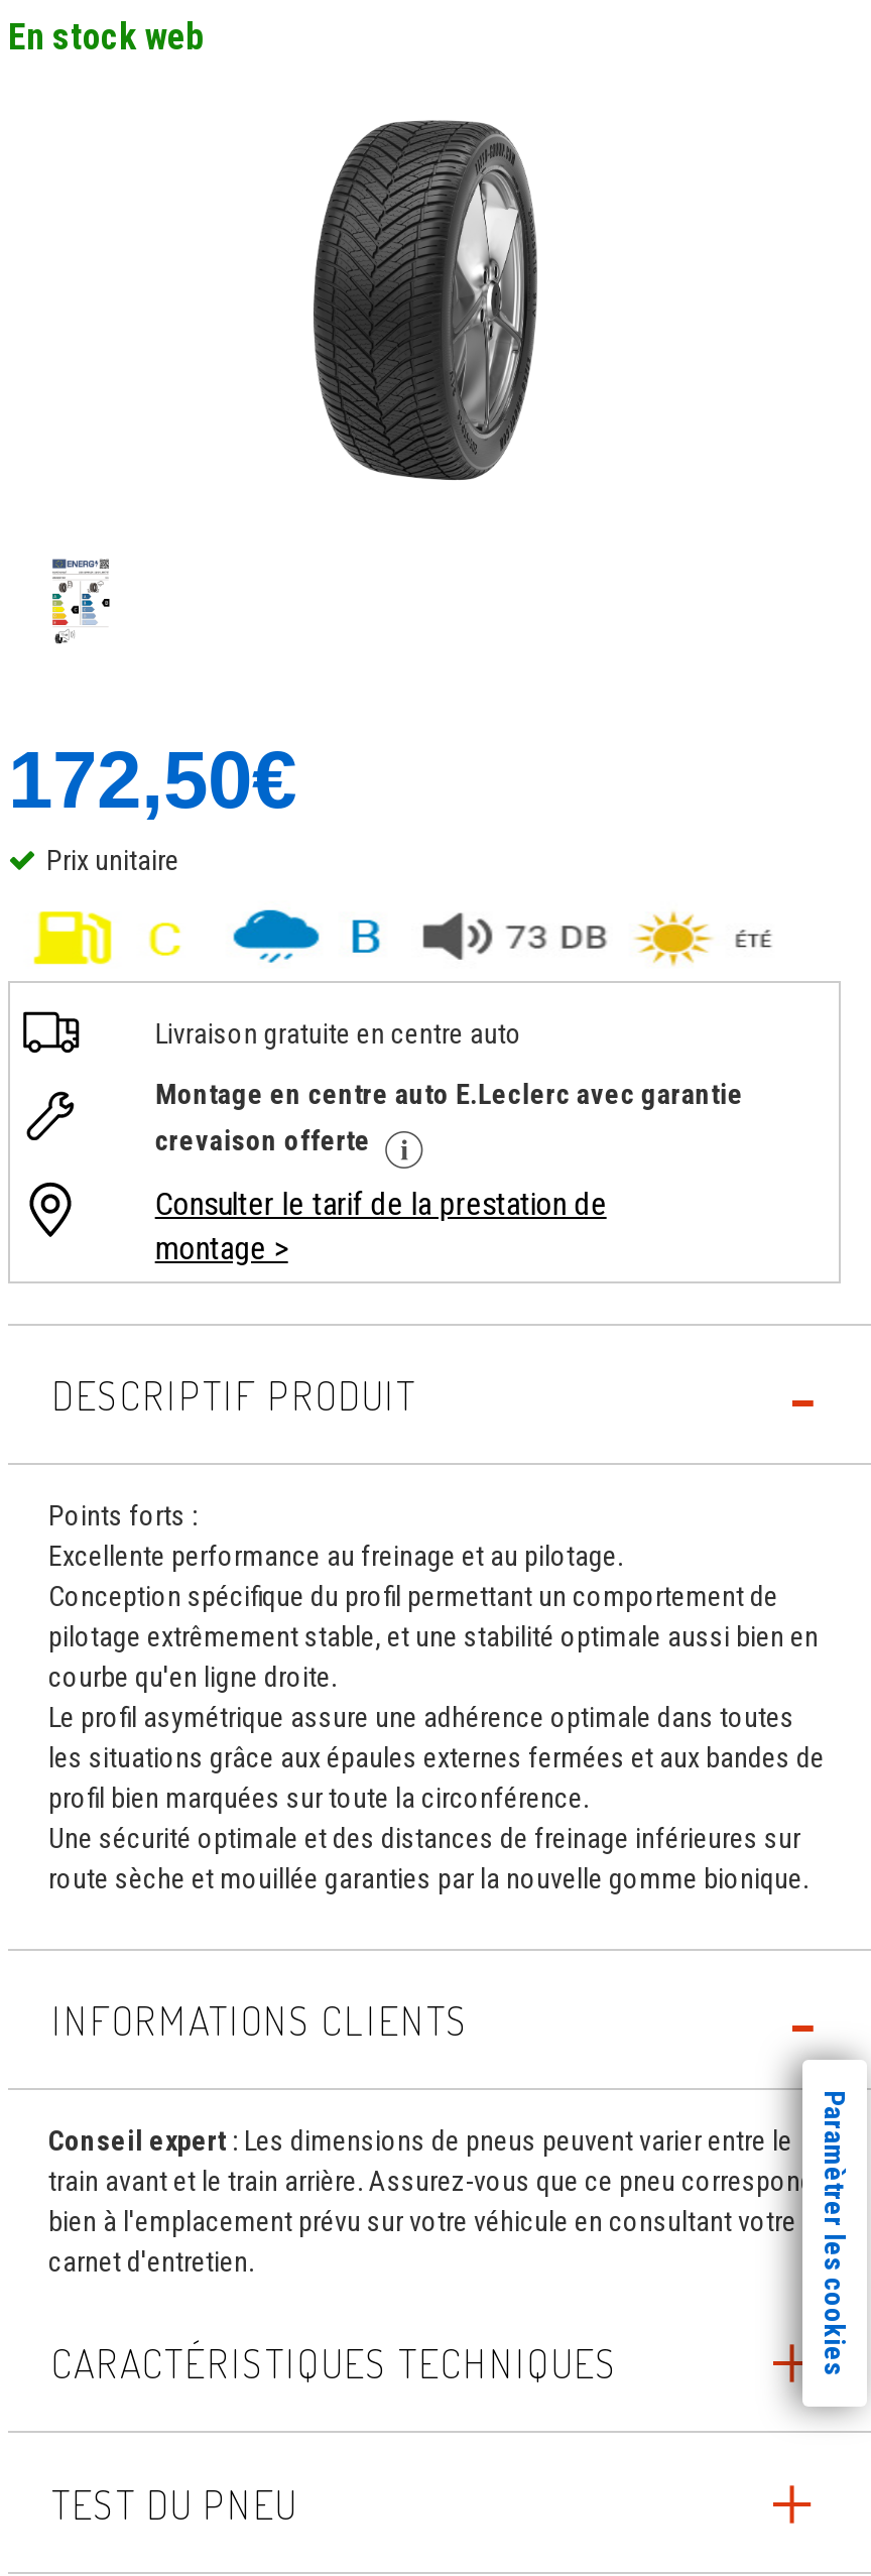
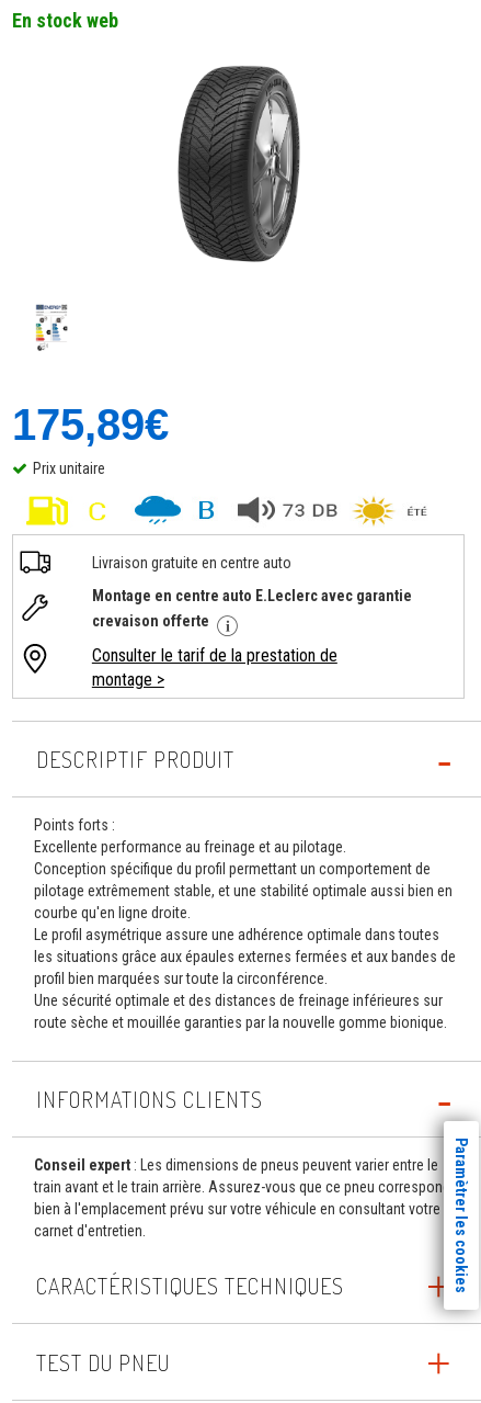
- 172,50€
+ 175,89€
